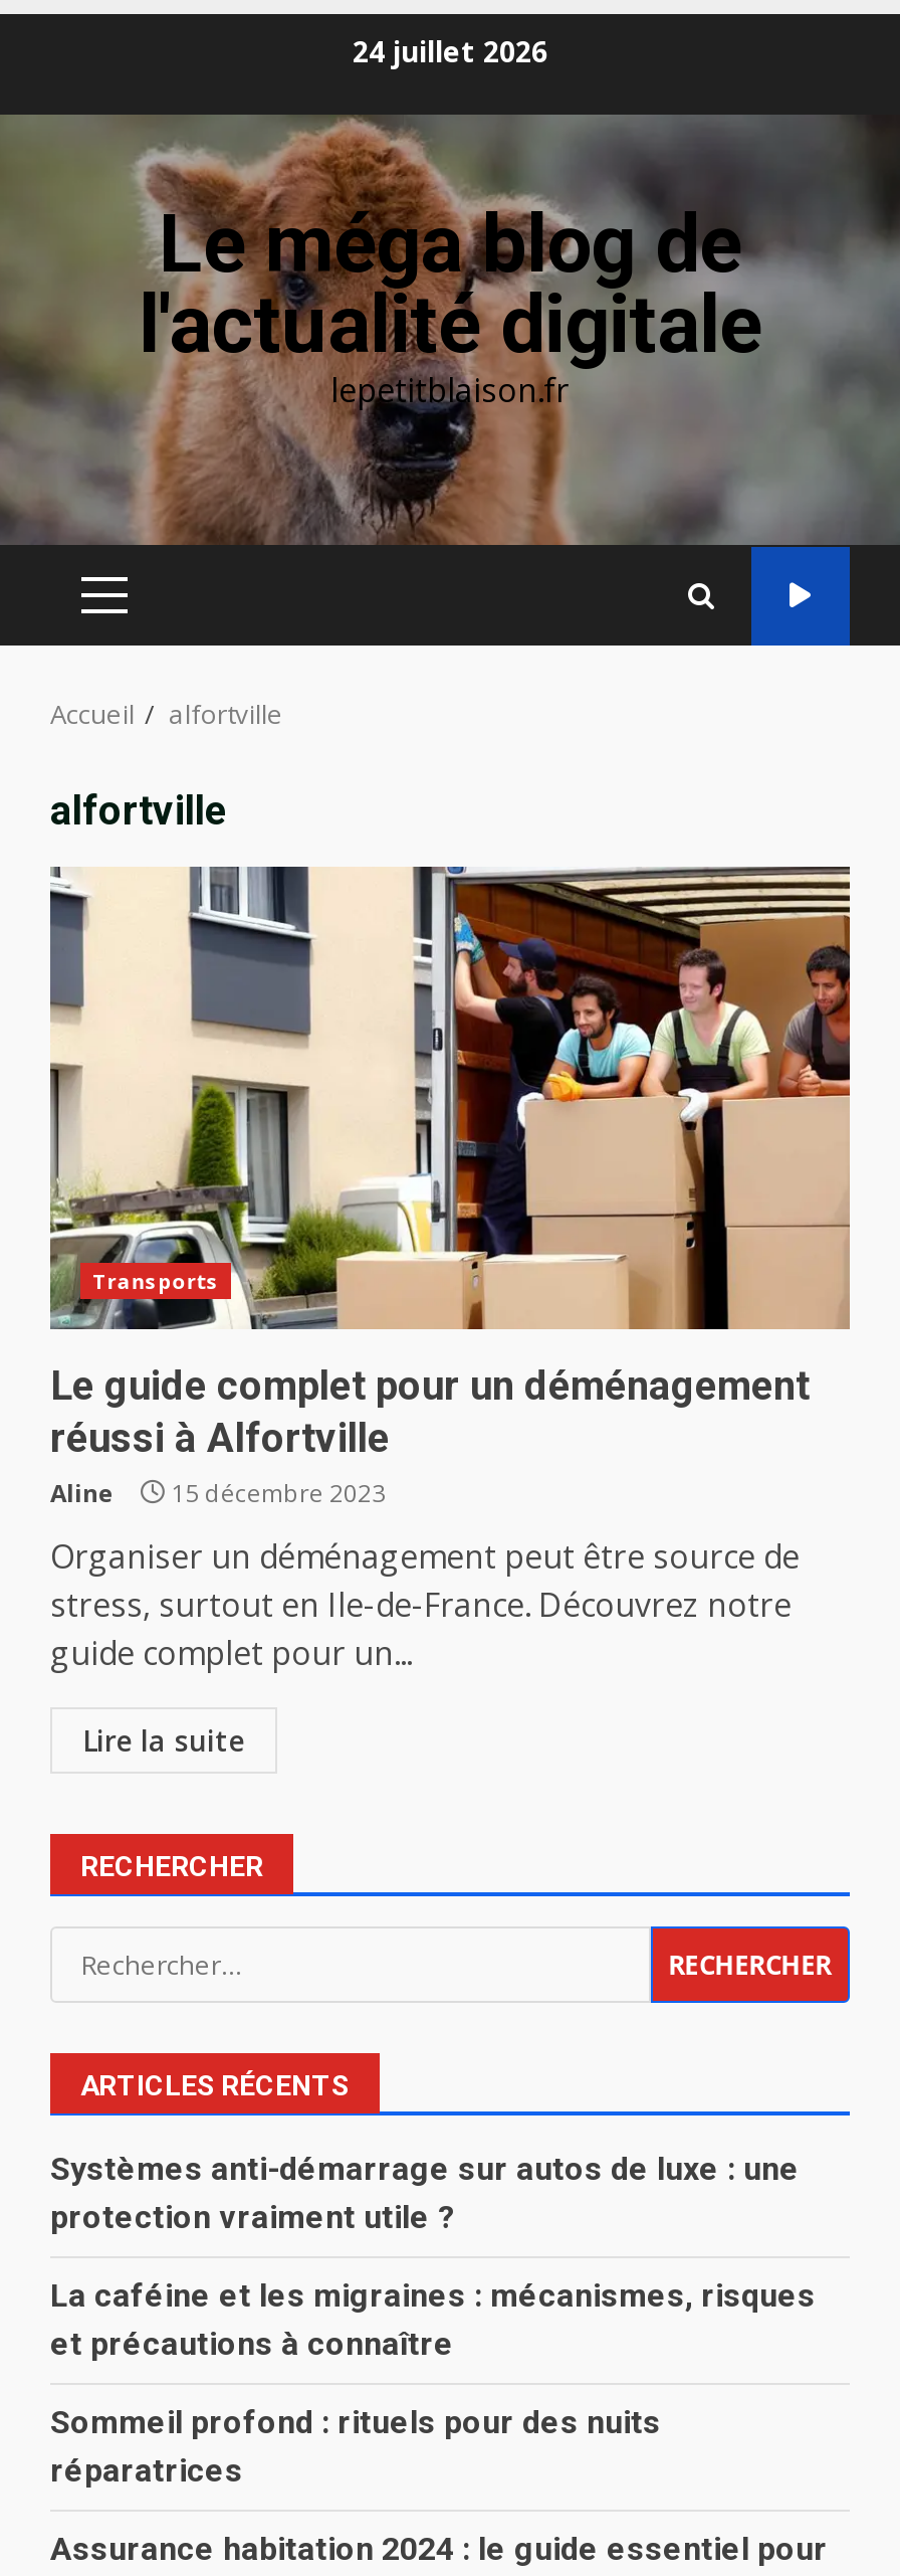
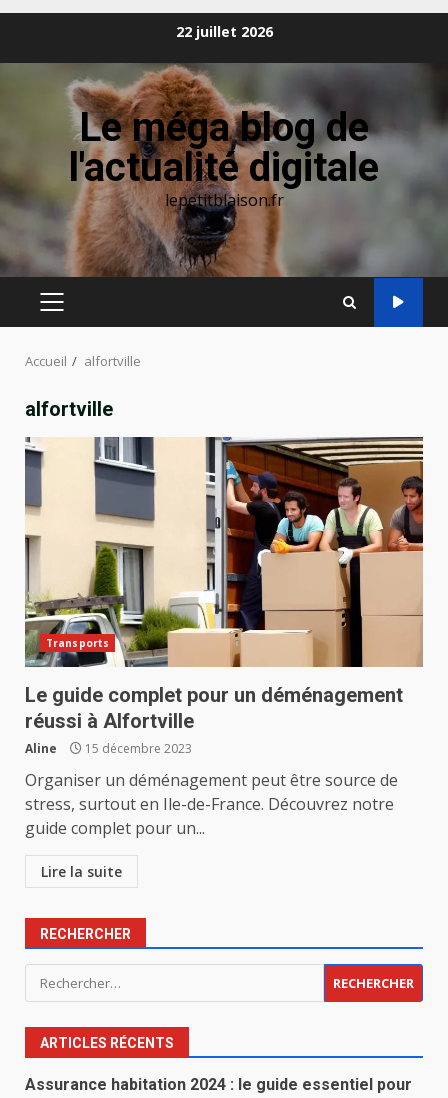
- 24 juillet 2026
+ 22 juillet 2026

- Systèmes anti-démarrage sur autos de luxe : une
- protection vraiment utile ?
- La caféine et les migraines : mécanismes, risques
- et précautions à connaître
- Sommeil profond : rituels pour des nuits
- réparatrices
